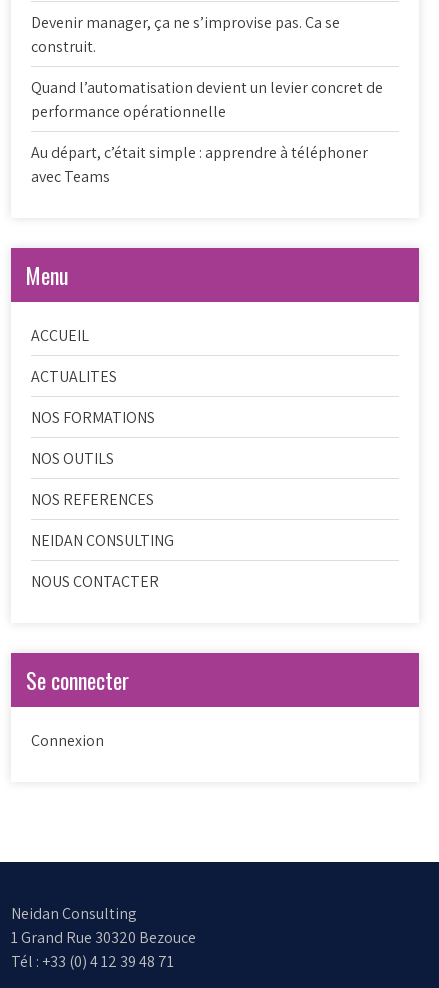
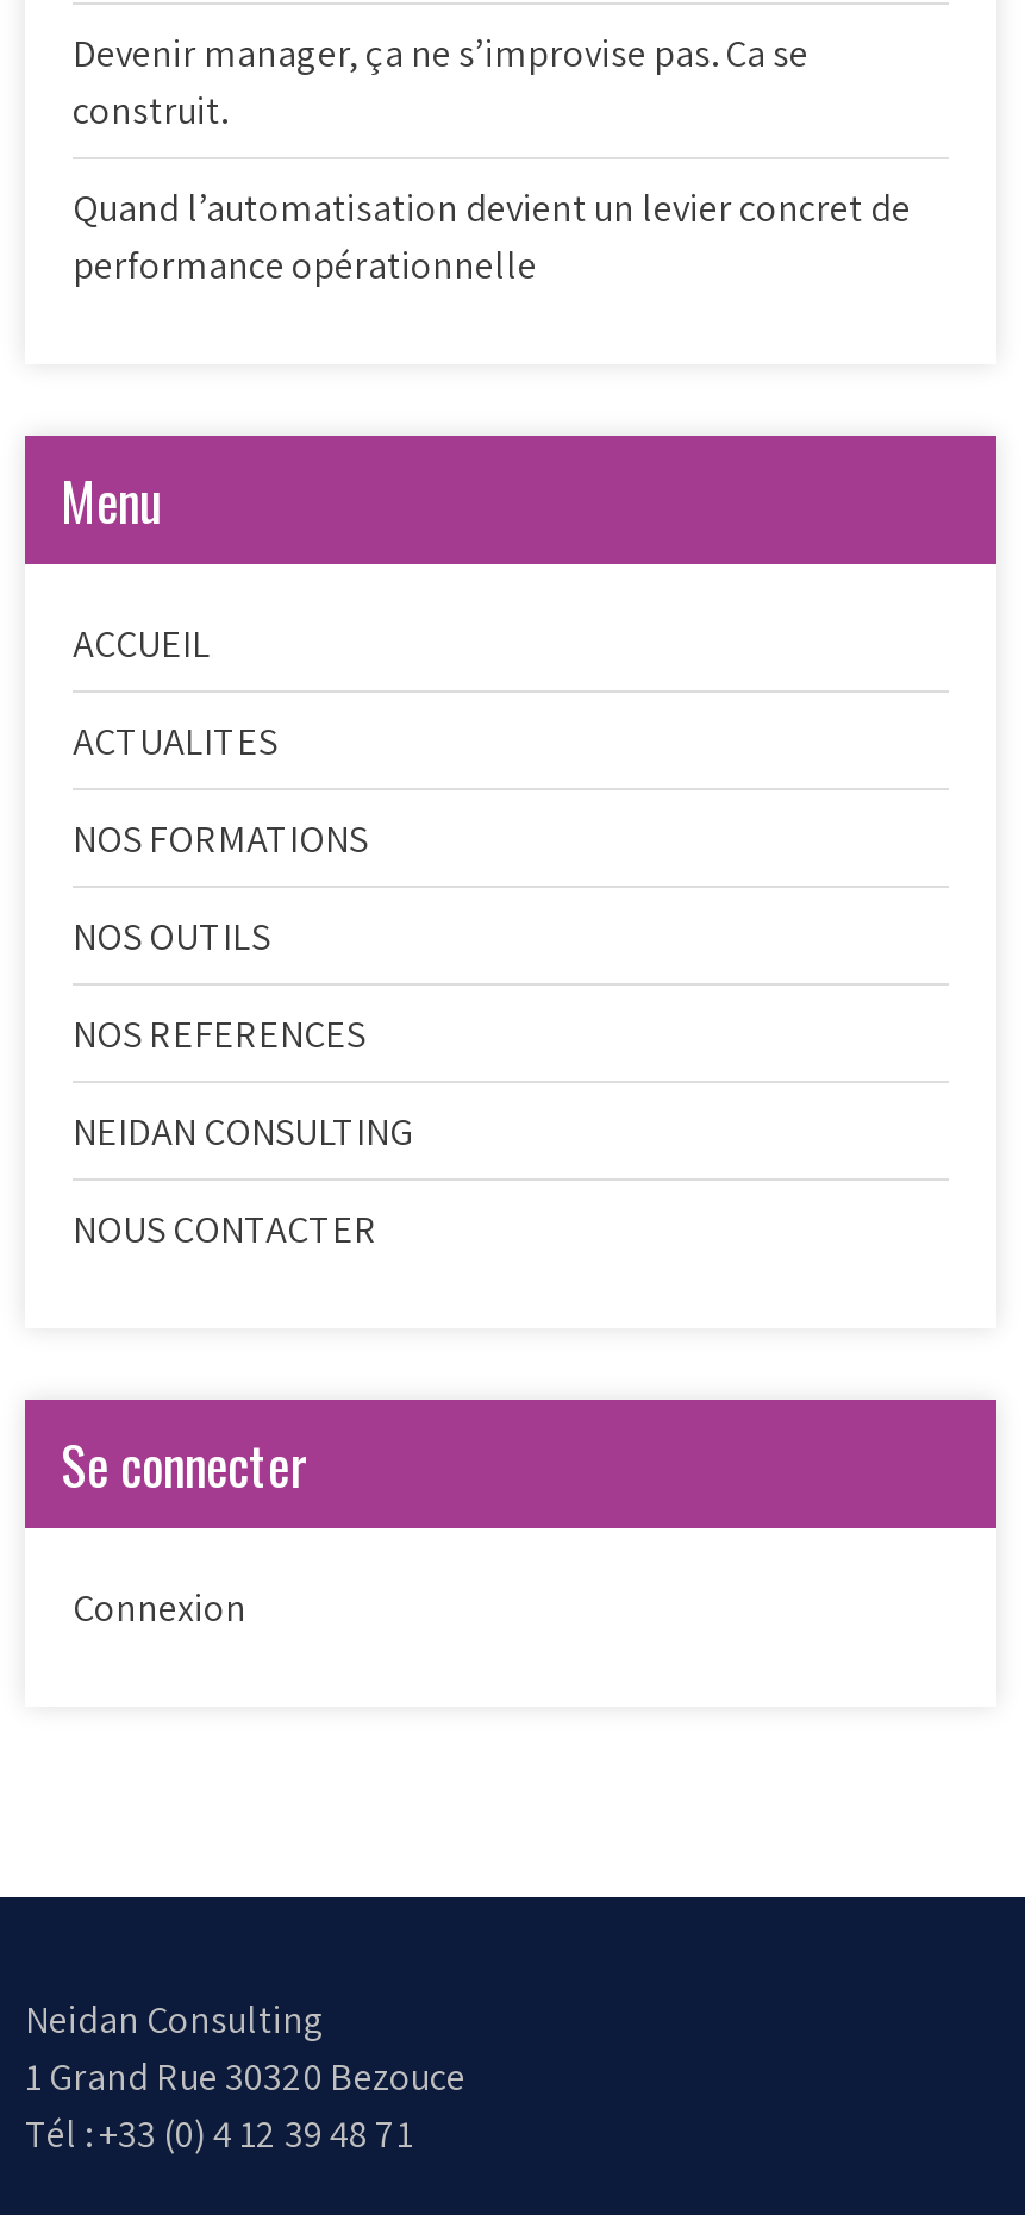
- Au départ, c’était simple : apprendre à téléphoner
- avec Teams
